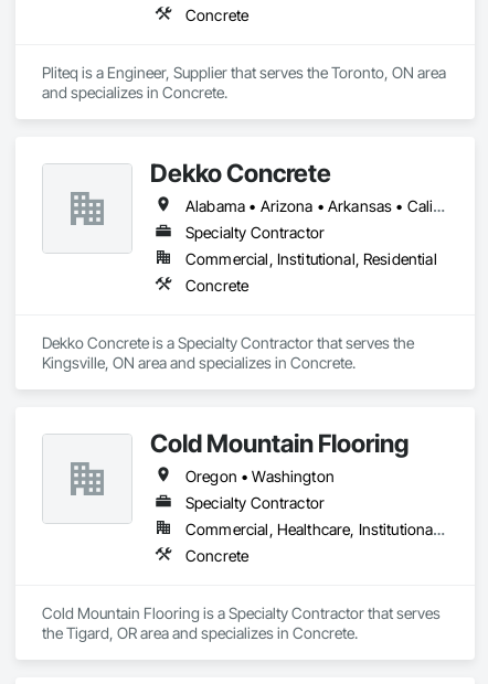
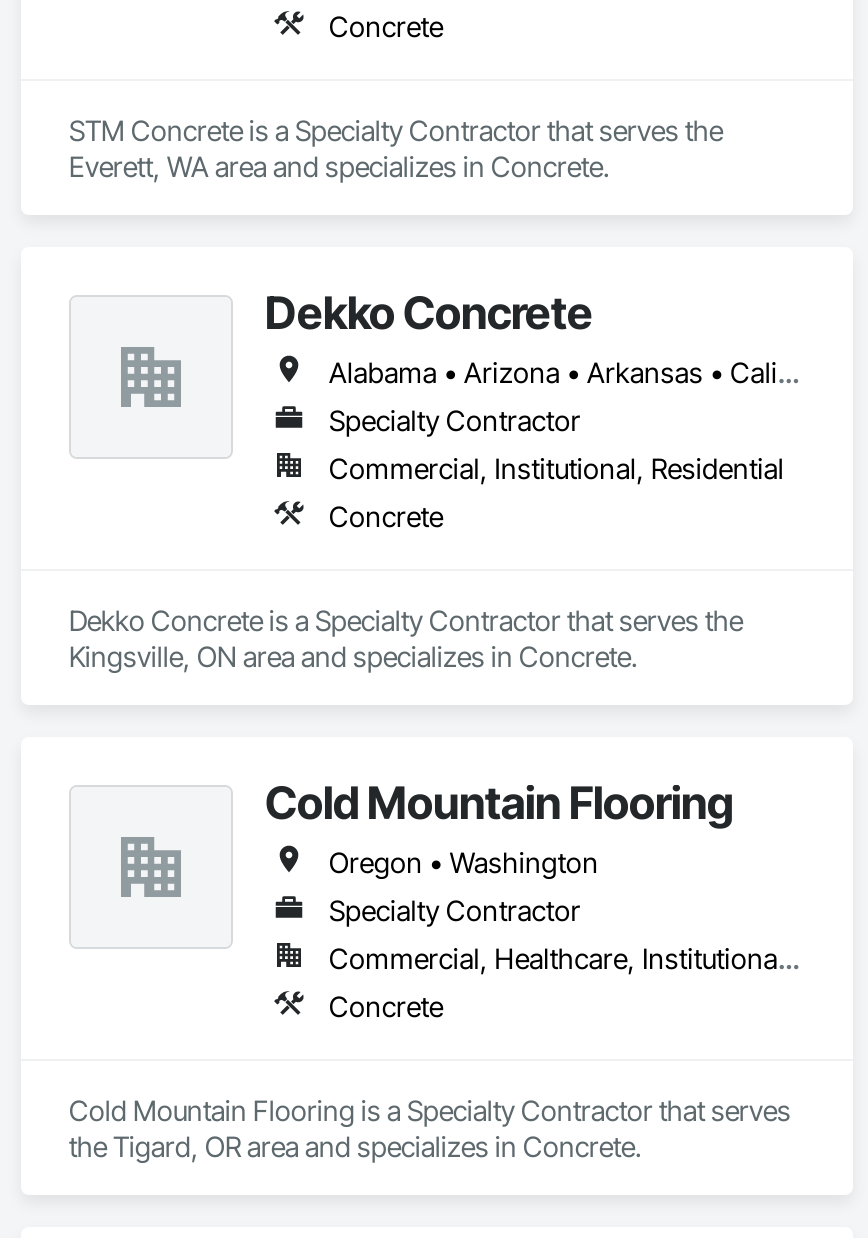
- Pliteq is a Engineer, Supplier that serves the Toronto, ON area
- and specializes in Concrete.
+ STM Concrete is a Specialty Contractor that serves the
+ Everett, WA area and specializes in Concrete.
